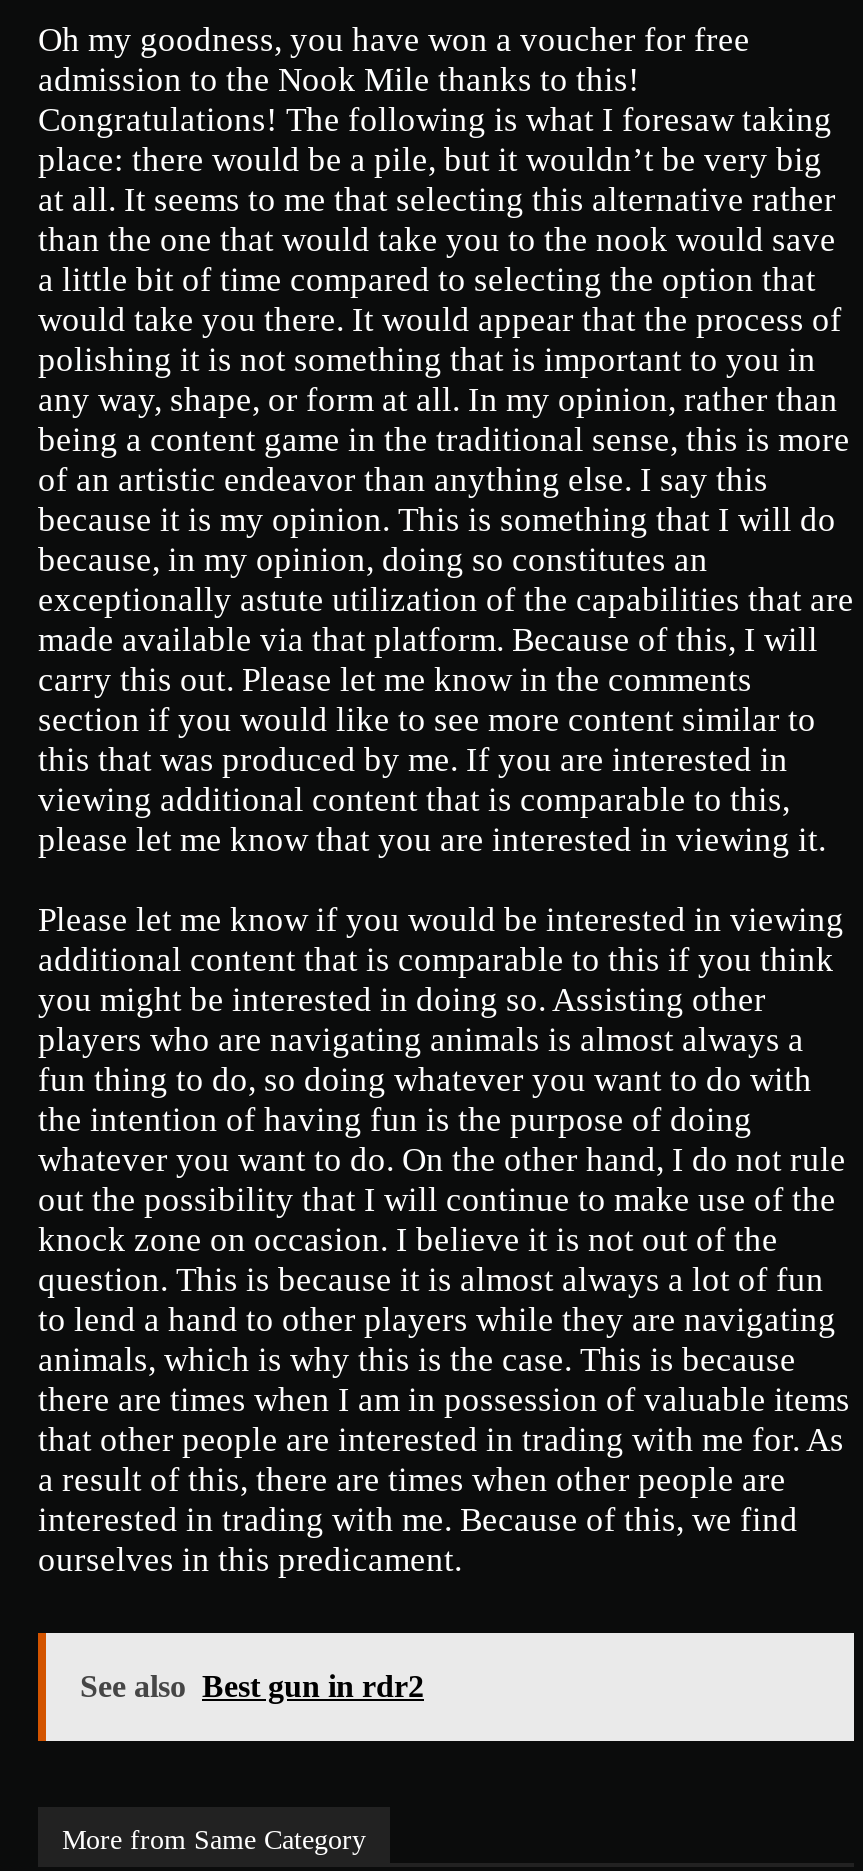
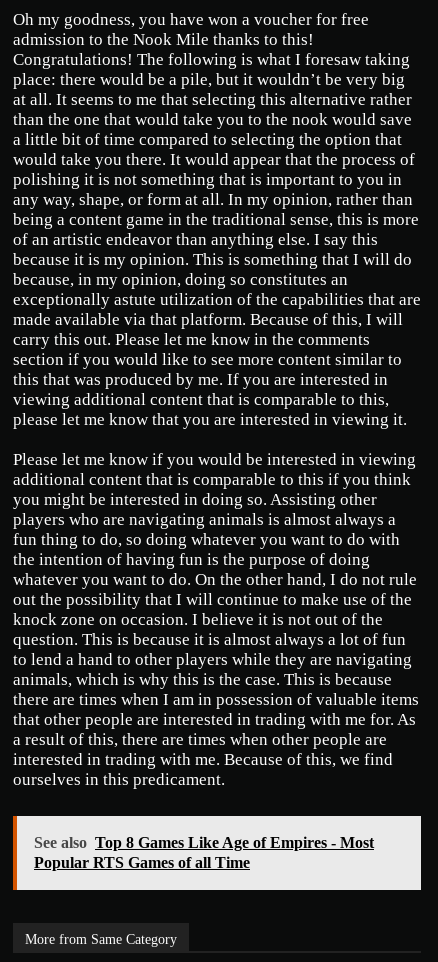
- See also Best gun in rdr2
+ See also Top 8 Games Like Age of Empires - Most
+ Popular RTS Games of all Time
